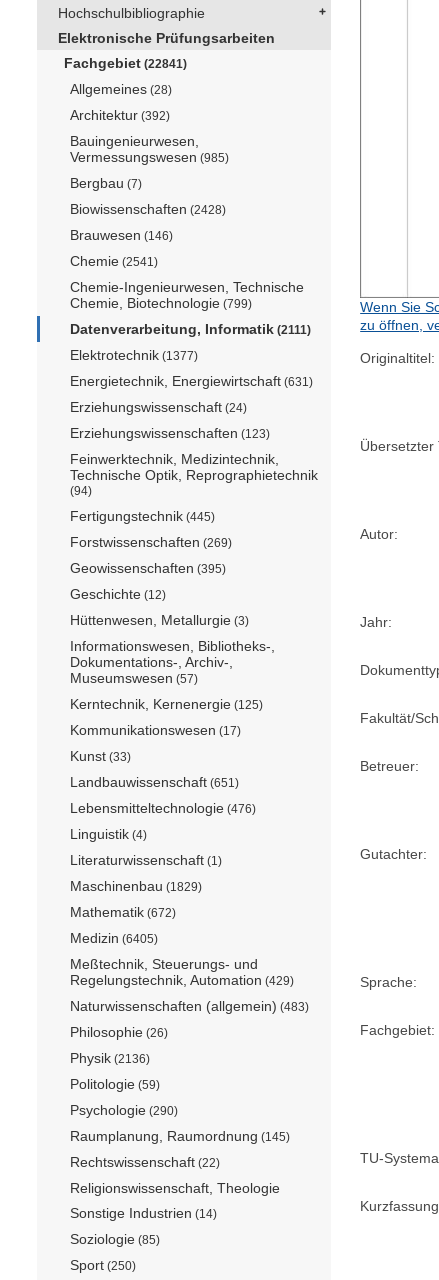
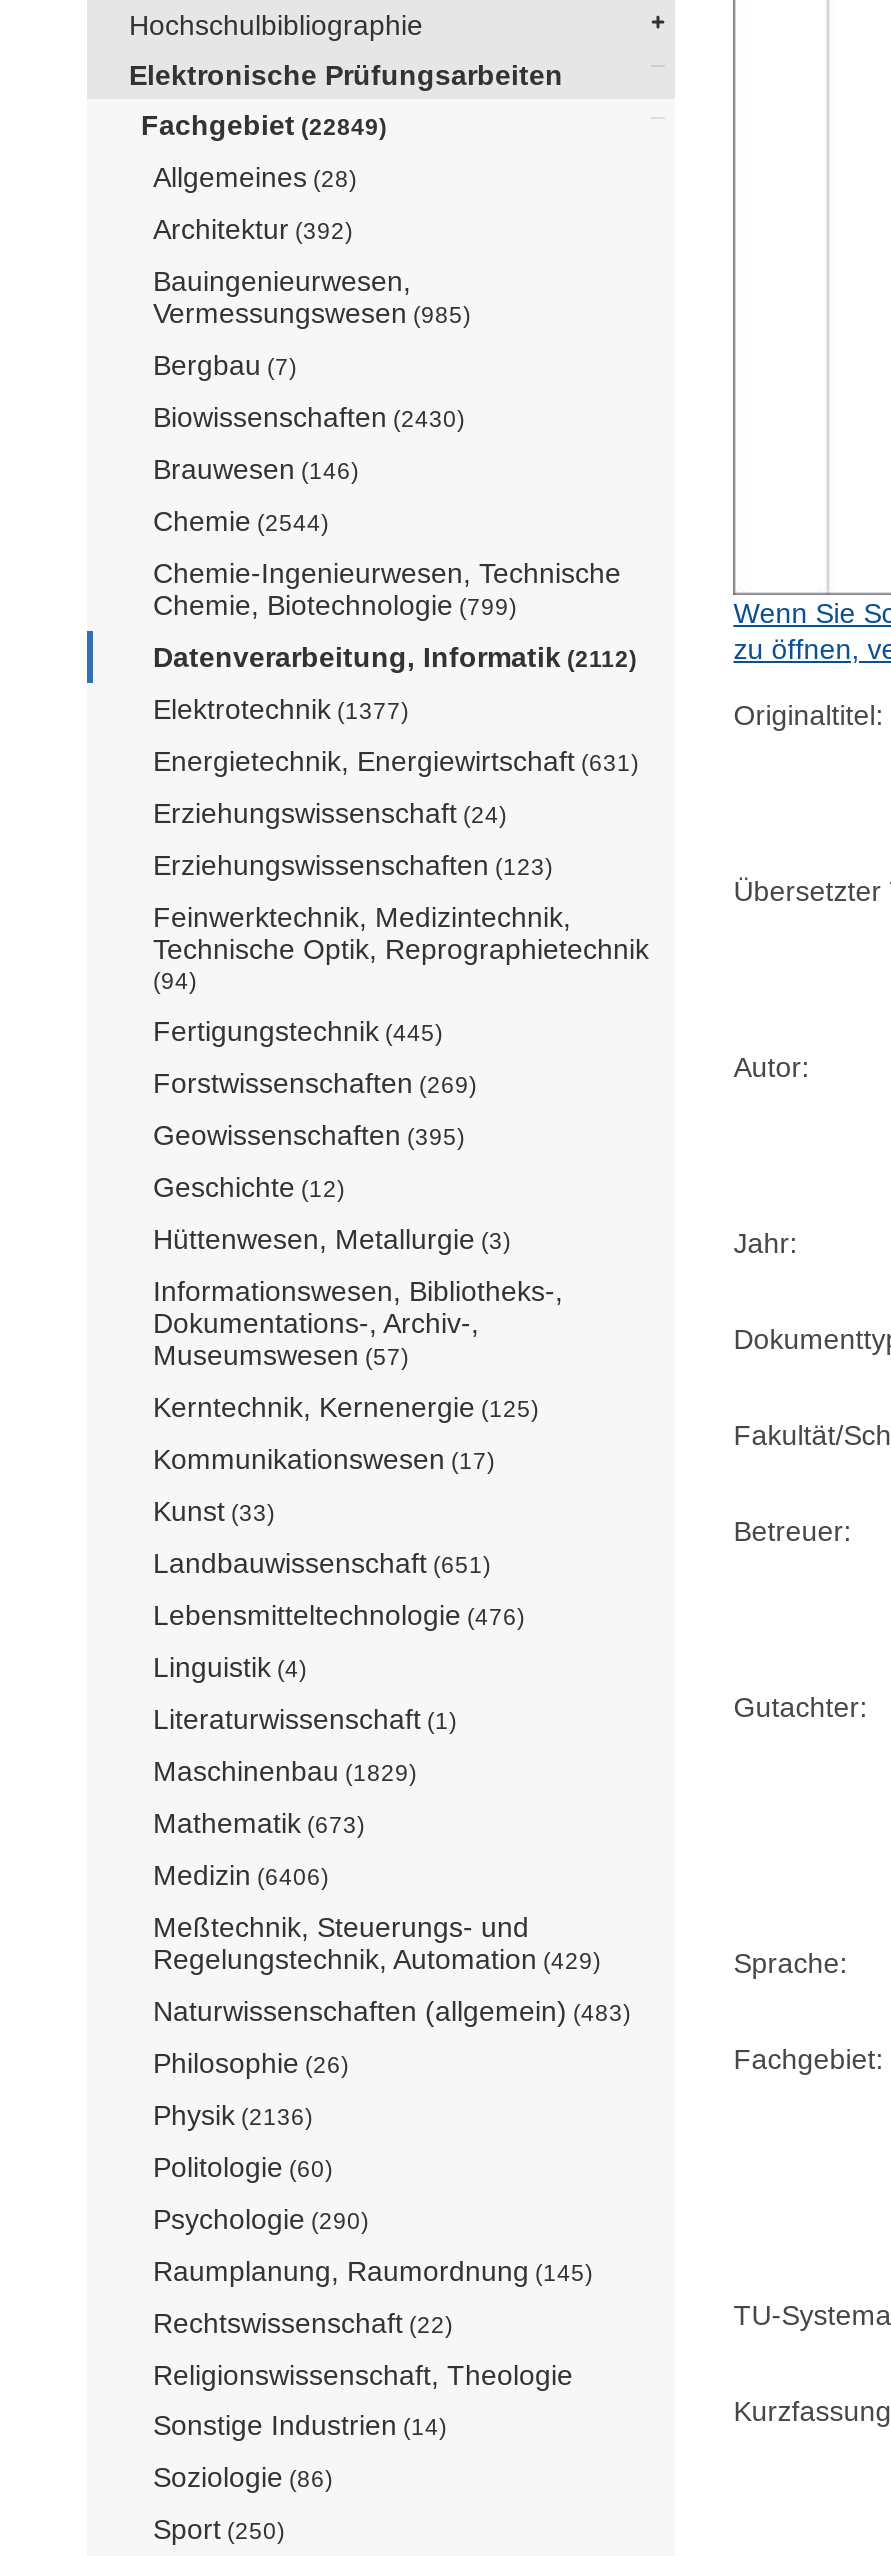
- Fachgebiet (22841)
+ Fachgebiet (22849)

- Biowissenschaften (2428)
+ Biowissenschaften (2430)

- Chemie (2541)
+ Chemie (2544)

- Datenverarbeitung, Informatik (2111)
+ Datenverarbeitung, Informatik (2112)

- Mathematik (672)
+ Mathematik (673)

- Medizin (6405)
+ Medizin (6406)

- Politologie (59)
+ Politologie (60)

- Soziologie (85)
+ Soziologie (86)
